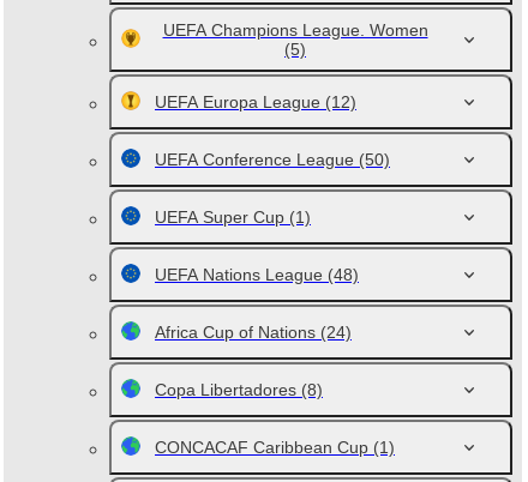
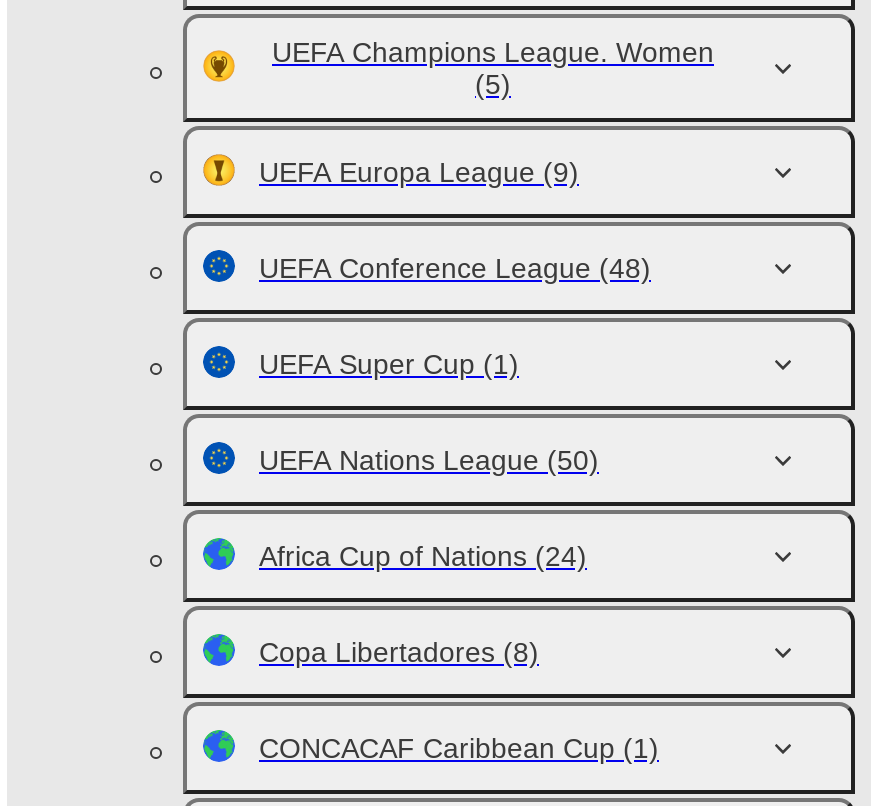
- UEFA Europa League (12)
+ UEFA Europa League (9)

- UEFA Conference League (50)
+ UEFA Conference League (48)

- UEFA Nations League (48)
+ UEFA Nations League (50)
